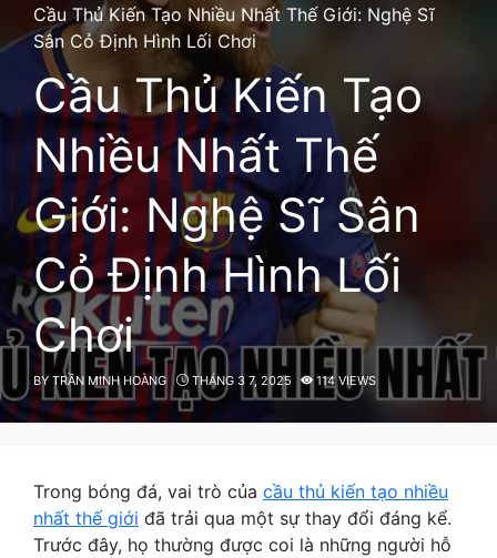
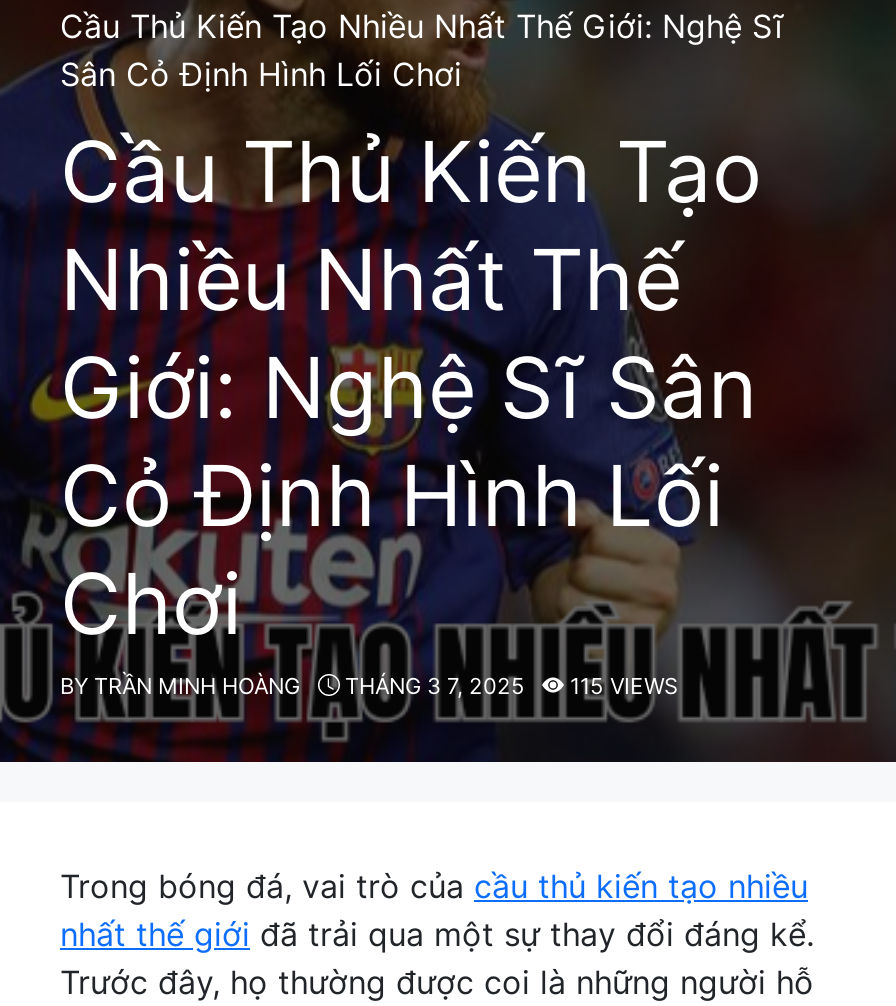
- BY TRẦN MINH HOÀNG THÁNG 3 7, 2025 114 VIEWS
+ BY TRẦN MINH HOÀNG THÁNG 3 7, 2025 115 VIEWS
